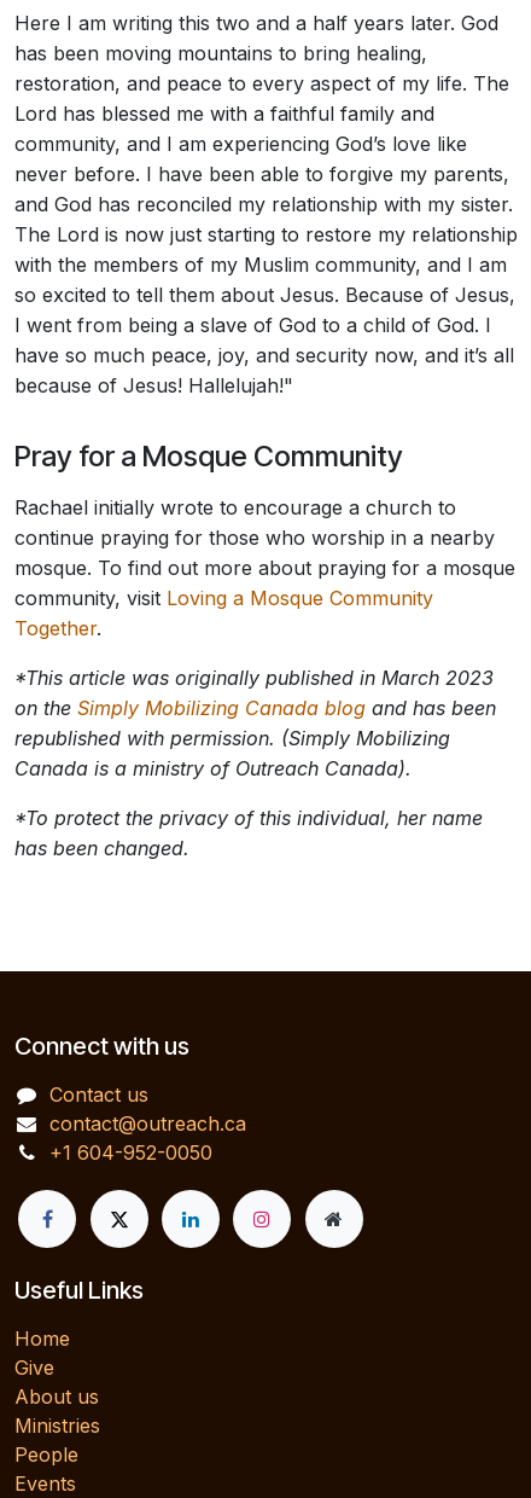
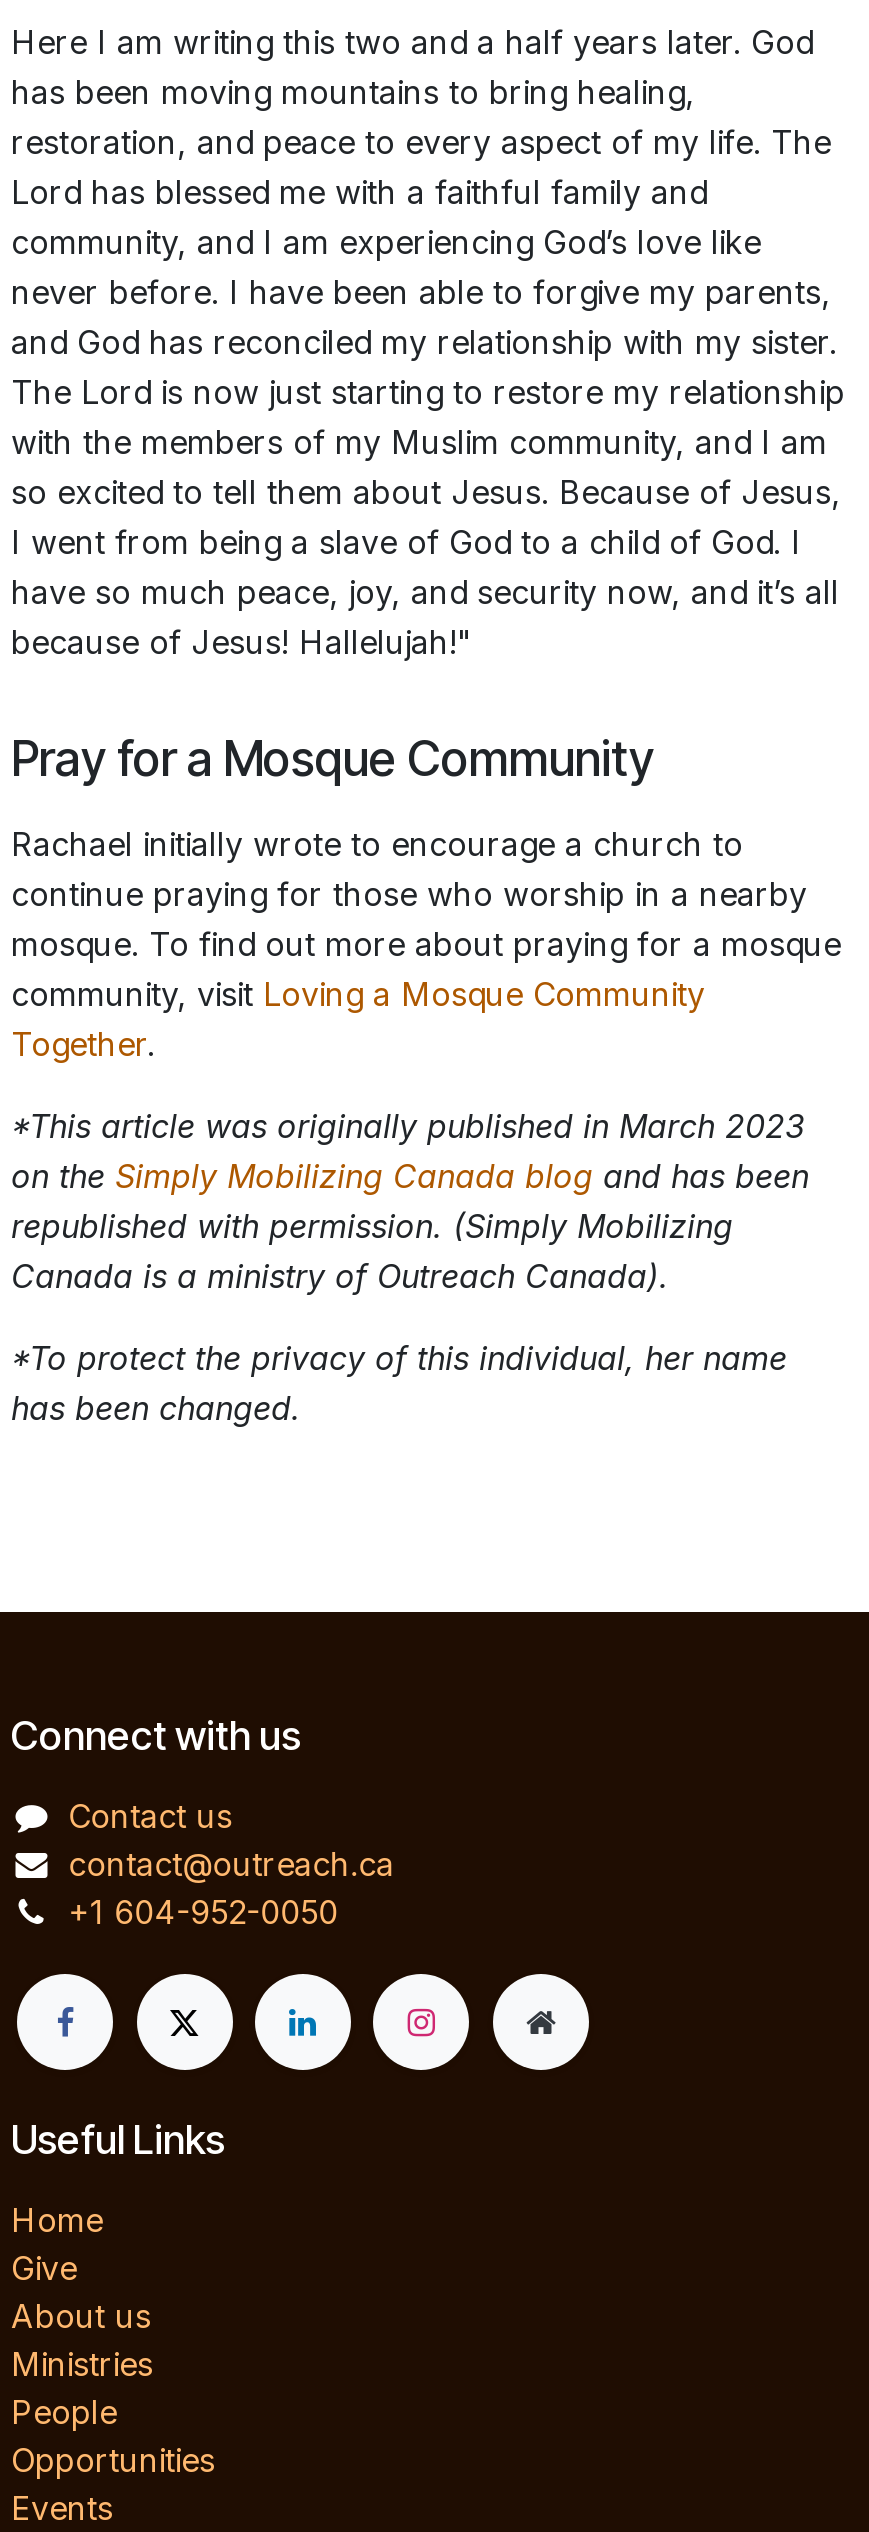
+ Opportunities
